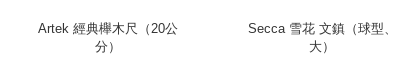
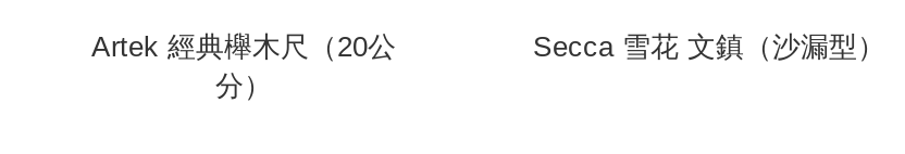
- Secca 雪花 文鎮（球型、
- 大）
+ Secca 雪花 文鎮（沙漏型）
